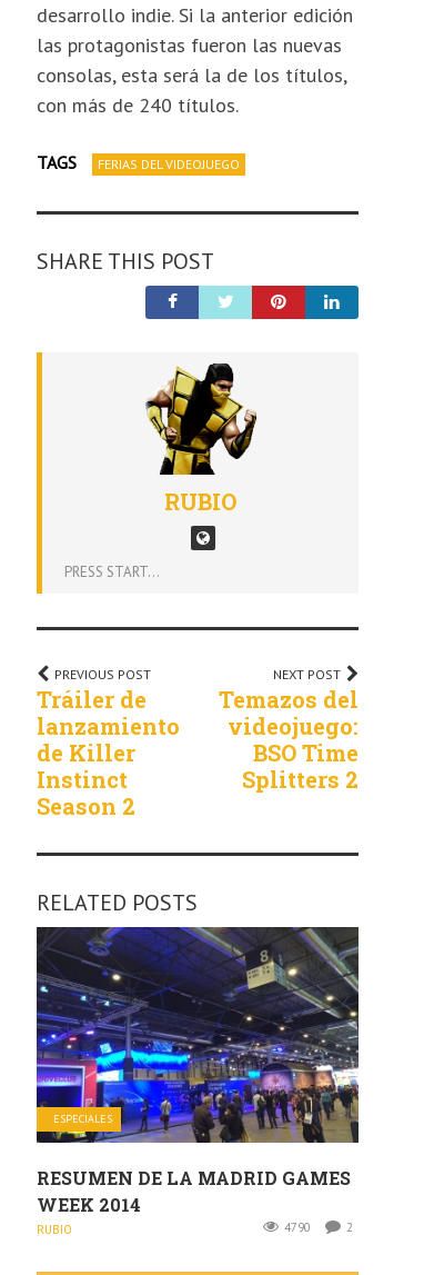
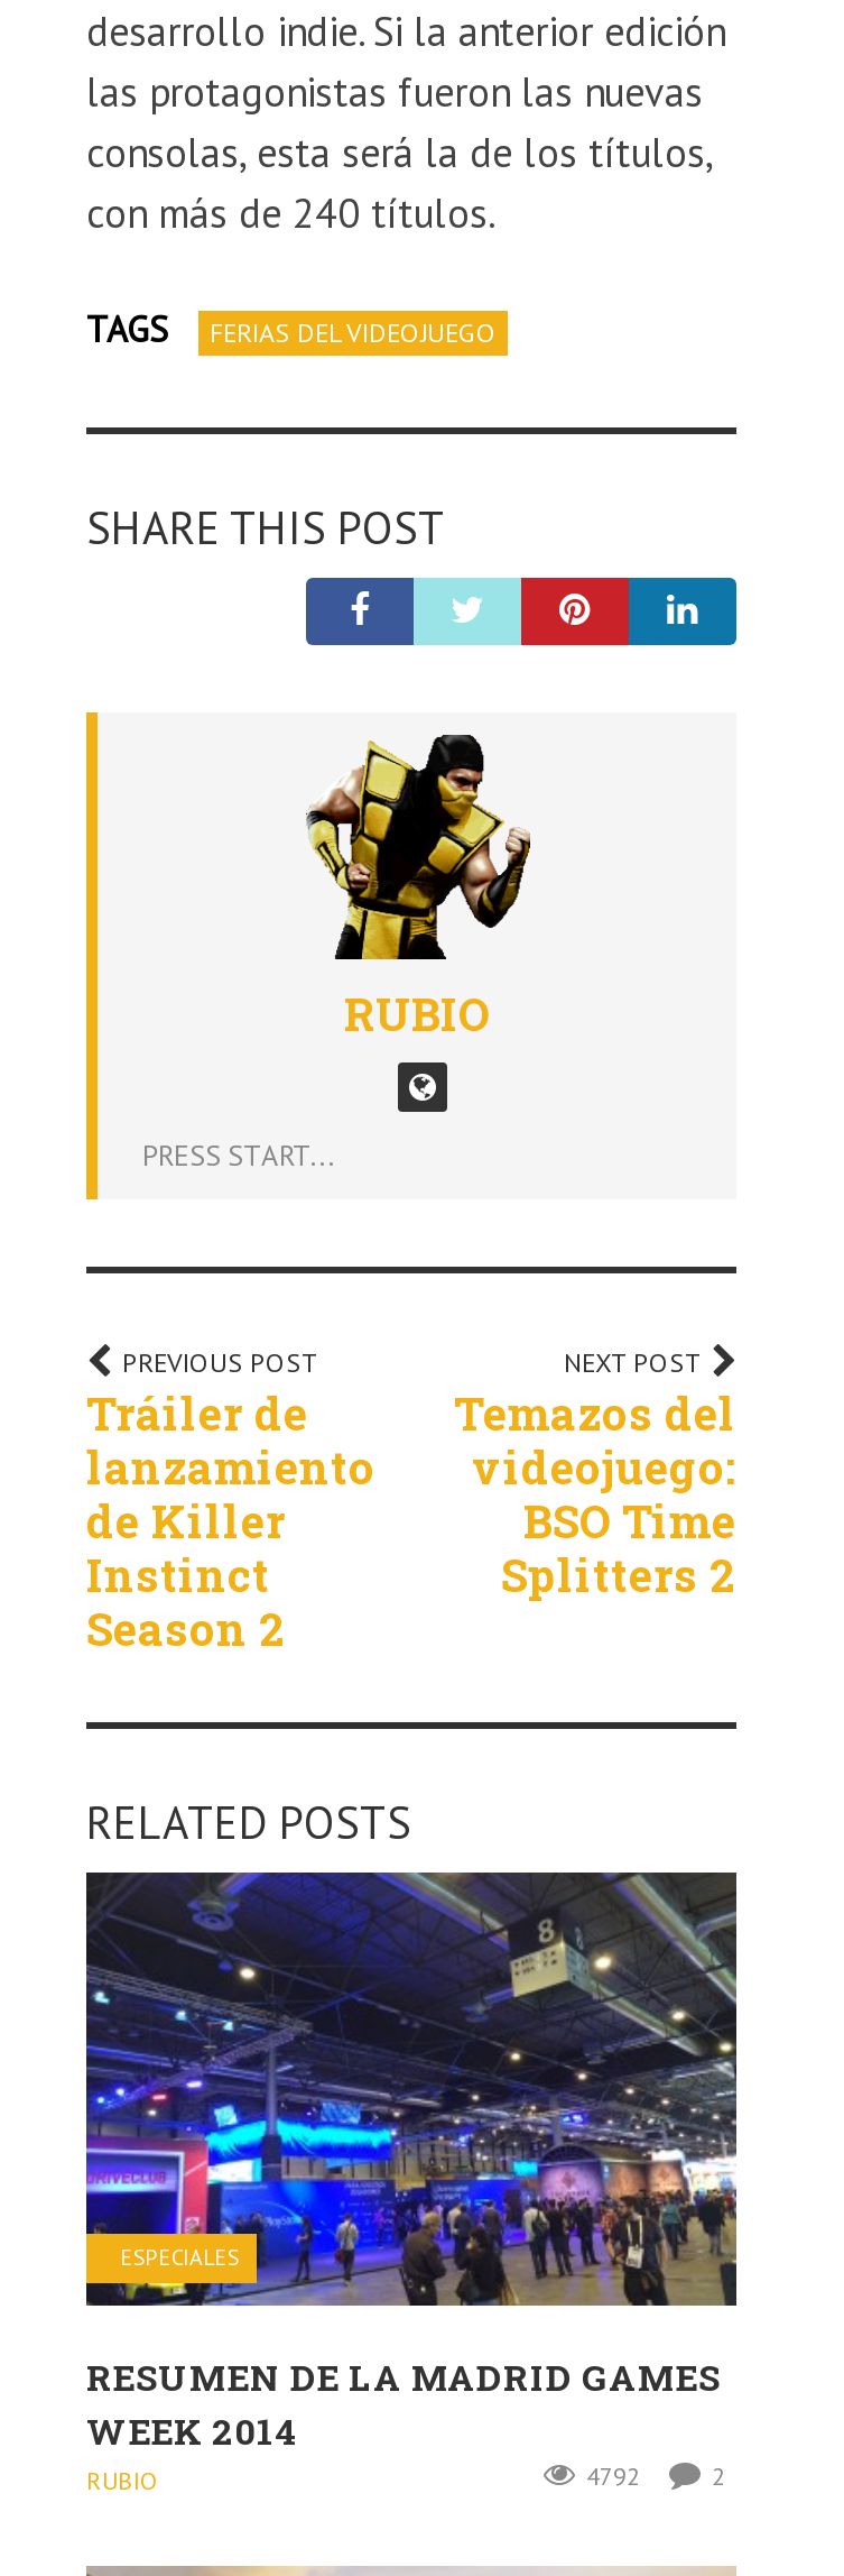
- 4790
+ 4792
